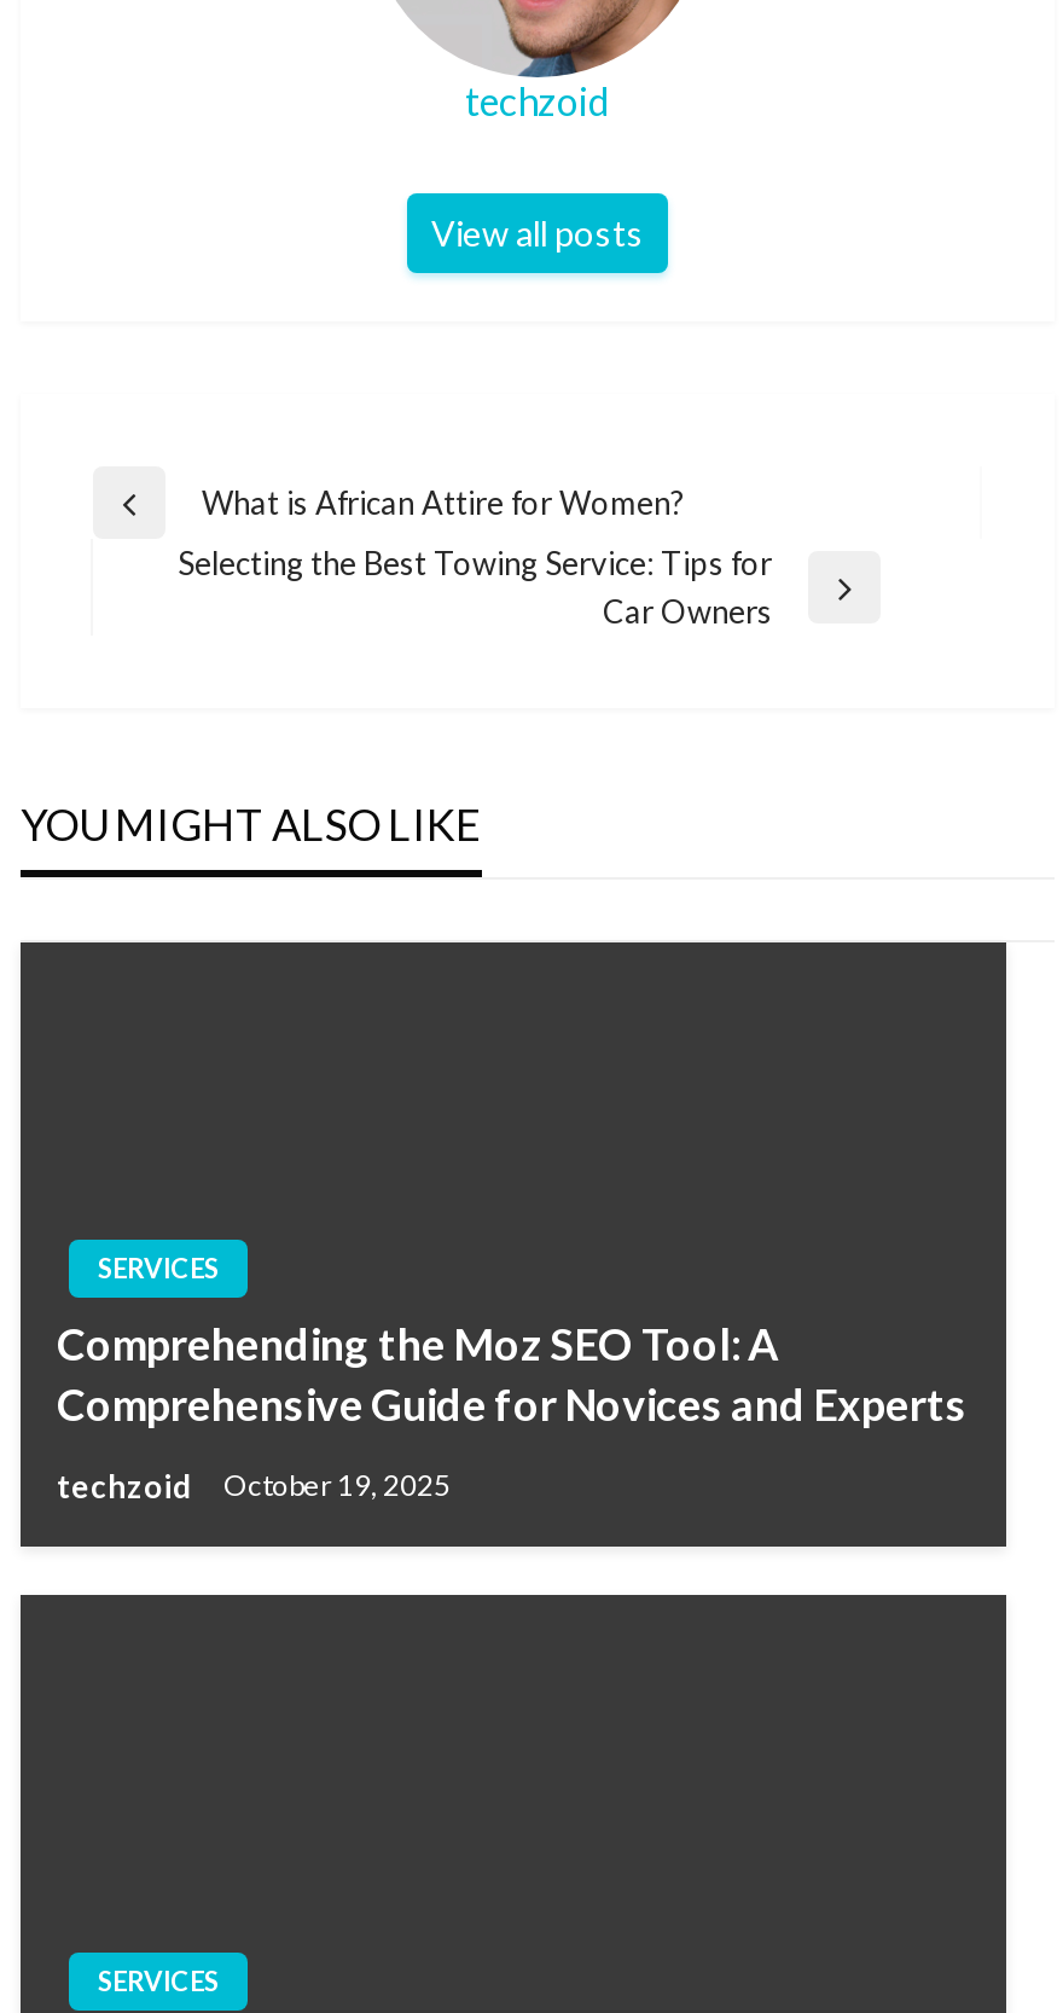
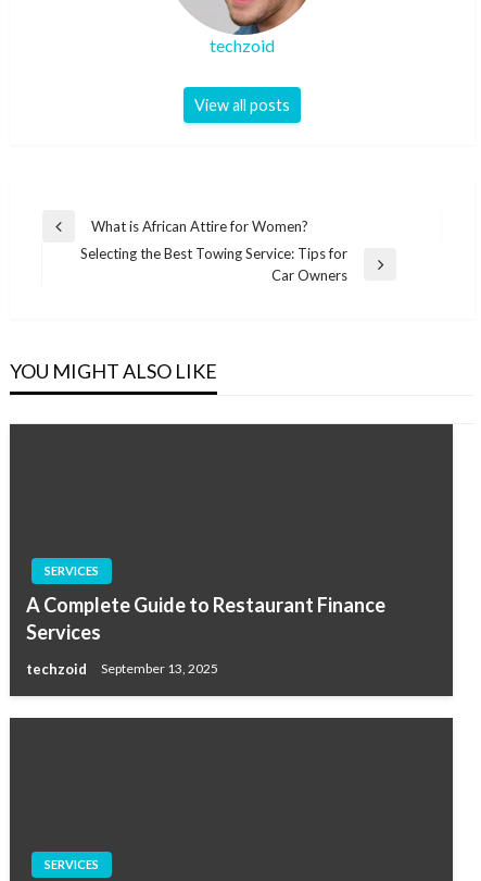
- Comprehending the Moz SEO Tool: A
- Comprehensive Guide for Novices and Experts
+ A Complete Guide to Restaurant Finance
+ Services

- techzoid October 19, 2025
+ techzoid September 13, 2025
